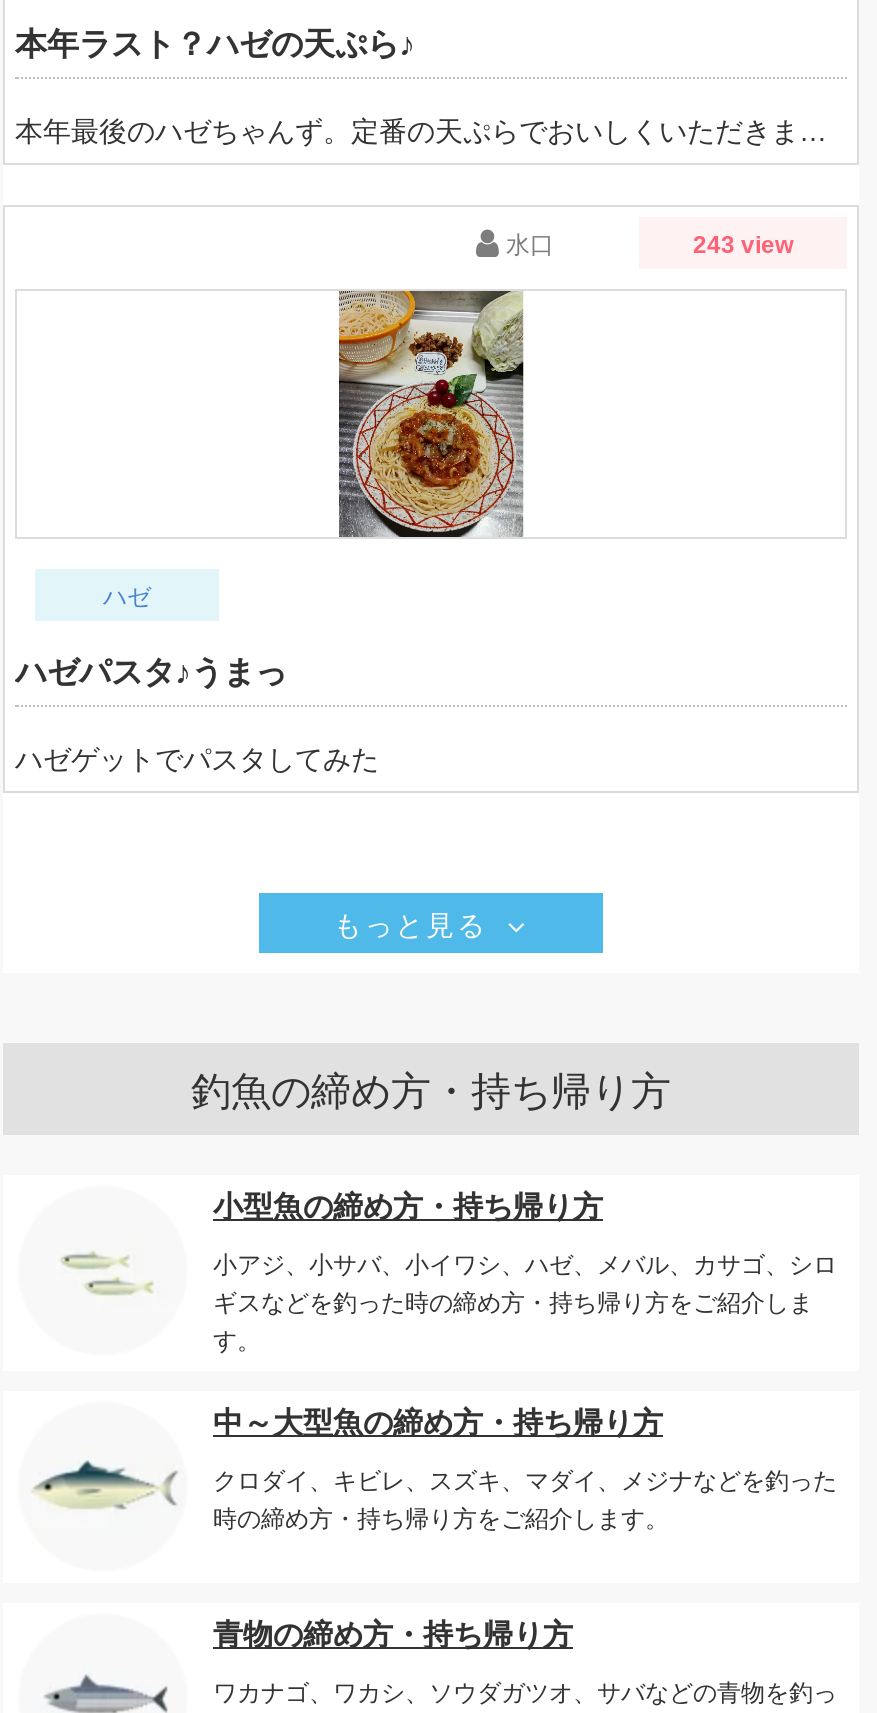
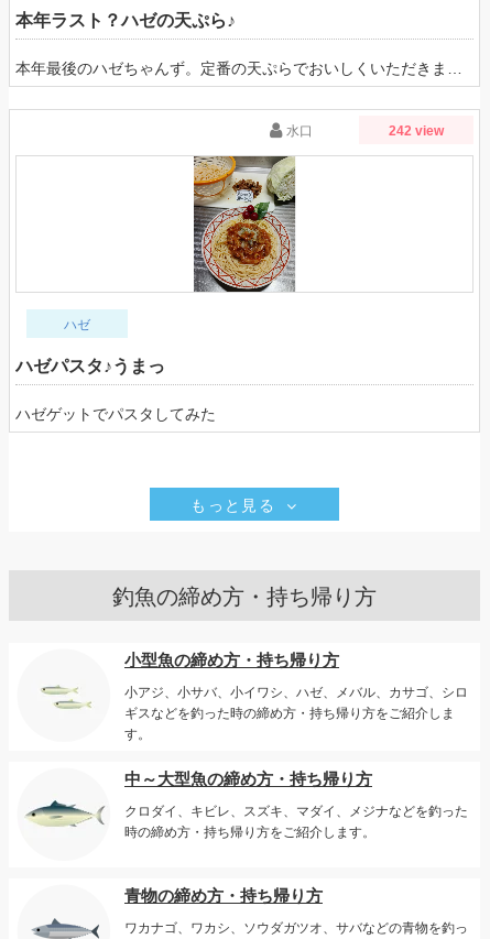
- 243 view
+ 242 view
